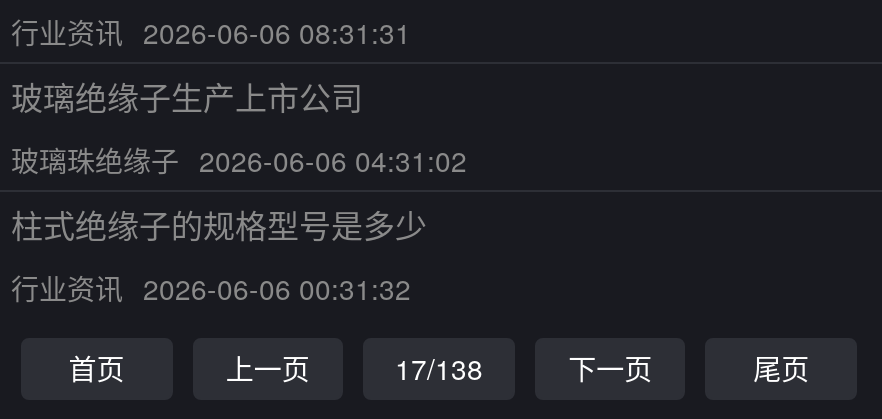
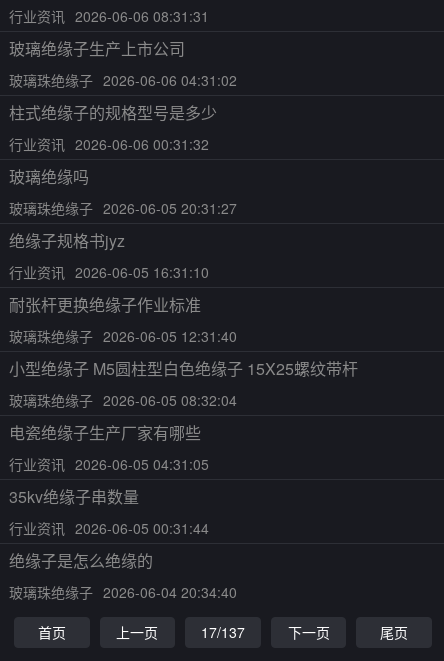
+ 玻璃绝缘吗
+ 玻璃珠绝缘子 2026-06-05 20:31:27
+ 绝缘子规格书jyz
+ 行业资讯 2026-06-05 16:31:10
+ 耐张杆更换绝缘子作业标准
+ 玻璃珠绝缘子 2026-06-05 12:31:40
+ 小型绝缘子 M5圆柱型白色绝缘子 15X25螺纹带杆
+ 玻璃珠绝缘子 2026-06-05 08:32:04
+ 电瓷绝缘子生产厂家有哪些
+ 行业资讯 2026-06-05 04:31:05
+ 35kv绝缘子串数量
+ 行业资讯 2026-06-05 00:31:44
+ 绝缘子是怎么绝缘的
+ 玻璃珠绝缘子 2026-06-04 20:34:40

- 17/138
+ 17/137
